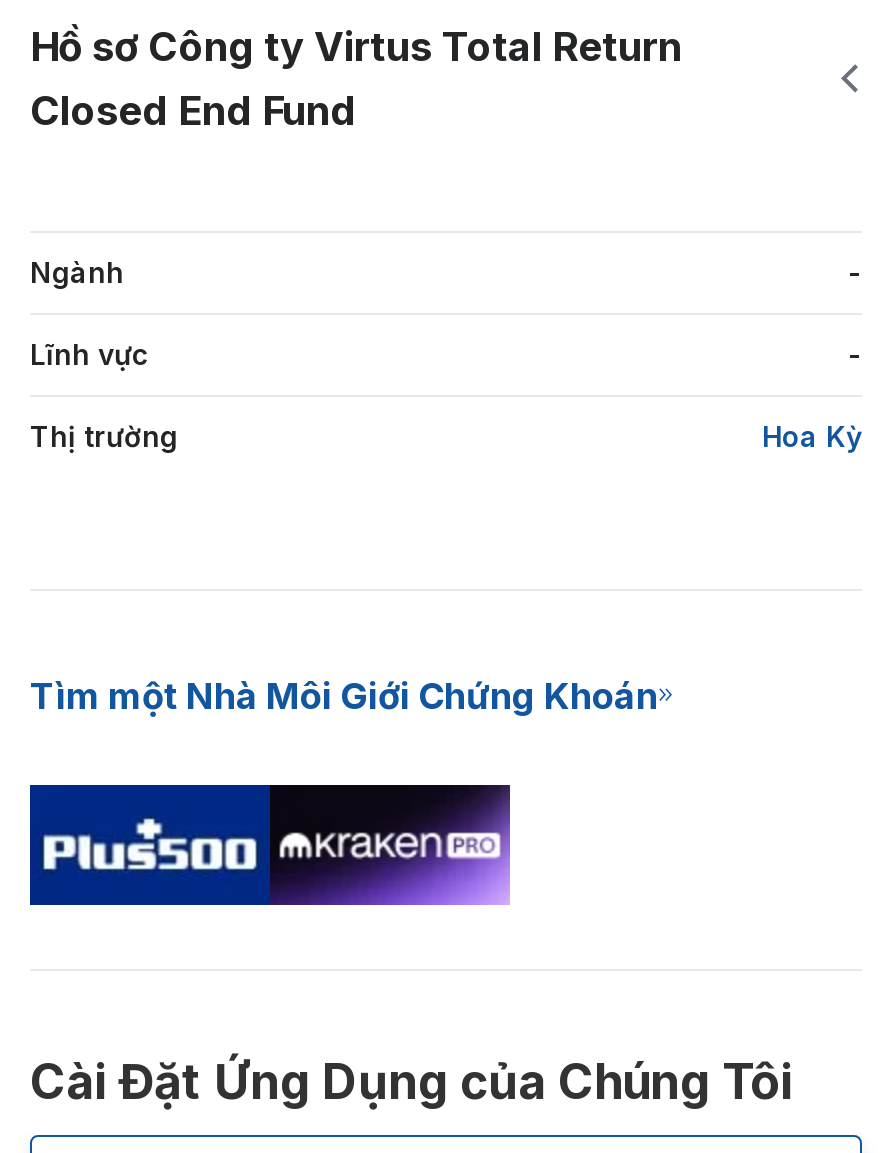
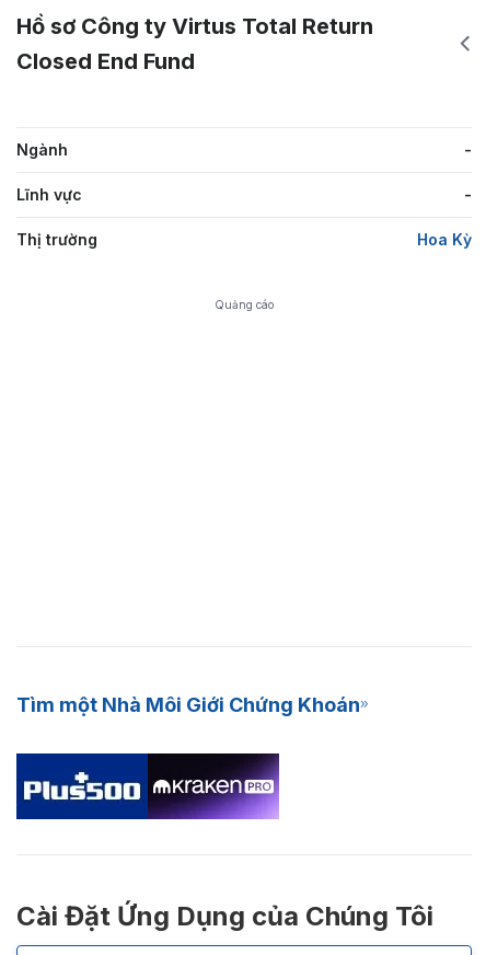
+ Quảng cáo
